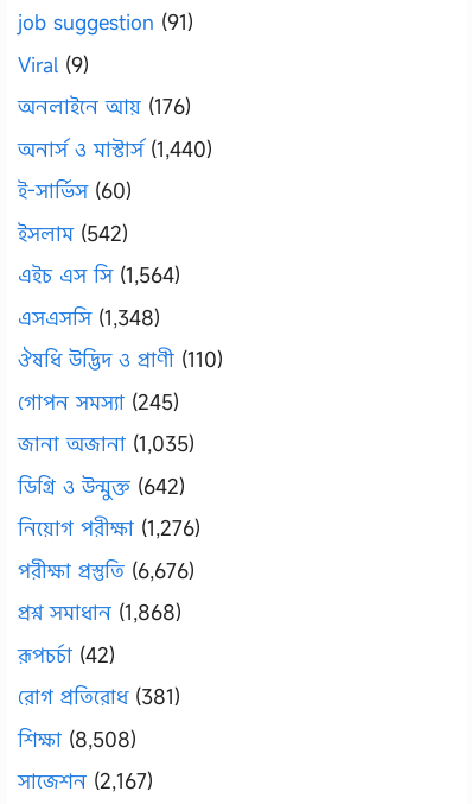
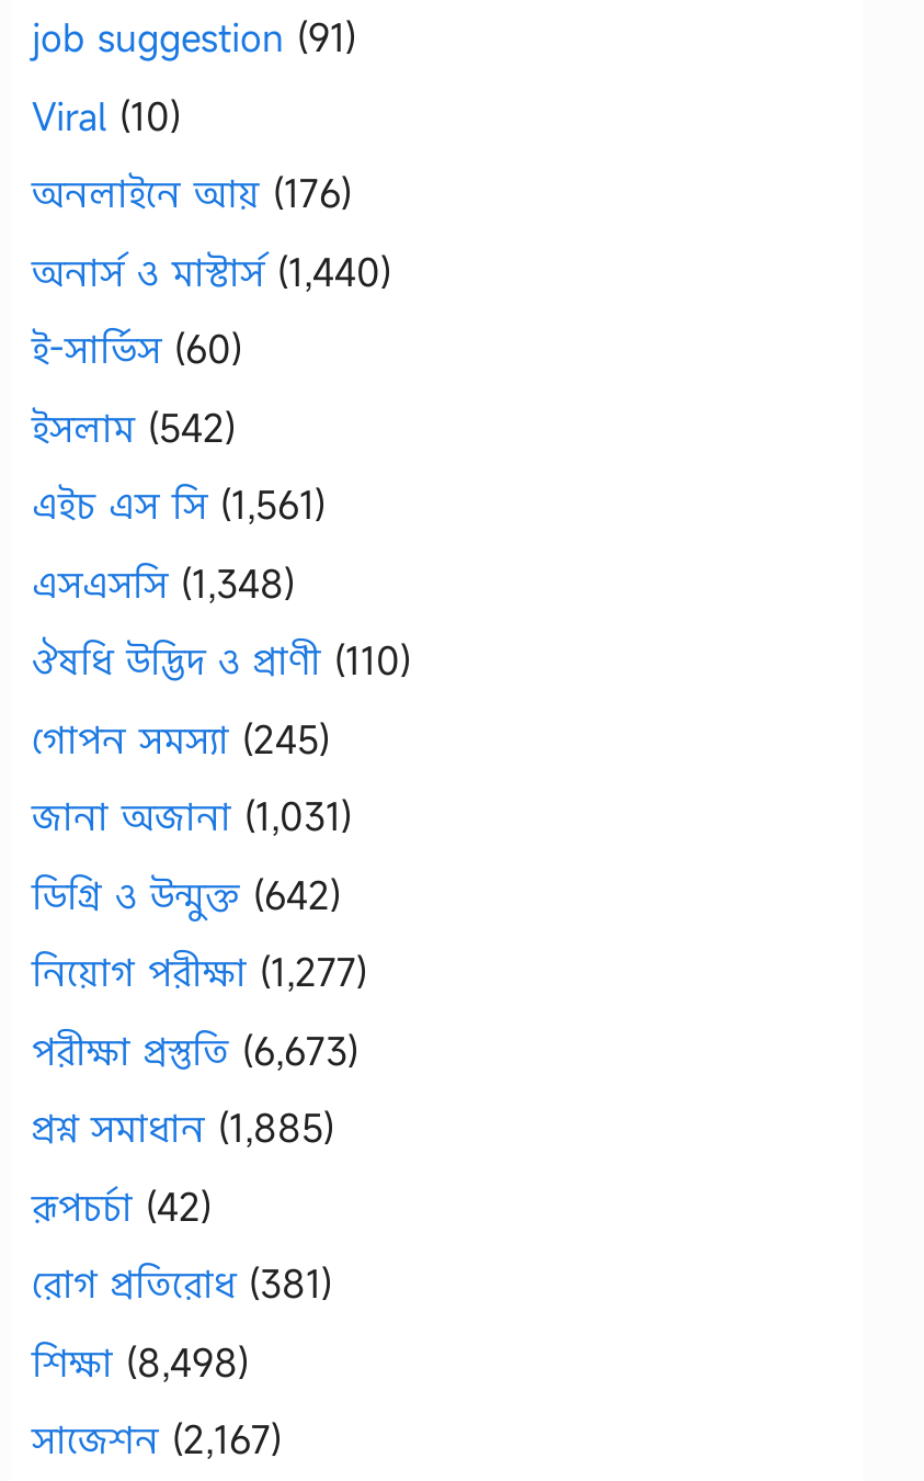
- Viral (9)
+ Viral (10)

- এইচ এস সি (1,564)
+ এইচ এস সি (1,561)

- জানা অজানা (1,035)
+ জানা অজানা (1,031)

- নিয়োগ পরীক্ষা (1,276)
+ নিয়োগ পরীক্ষা (1,277)

- পরীক্ষা প্রস্তুতি (6,676)
+ পরীক্ষা প্রস্তুতি (6,673)

- প্রশ্ন সমাধান (1,868)
+ প্রশ্ন সমাধান (1,885)

- শিক্ষা (8,508)
+ শিক্ষা (8,498)
